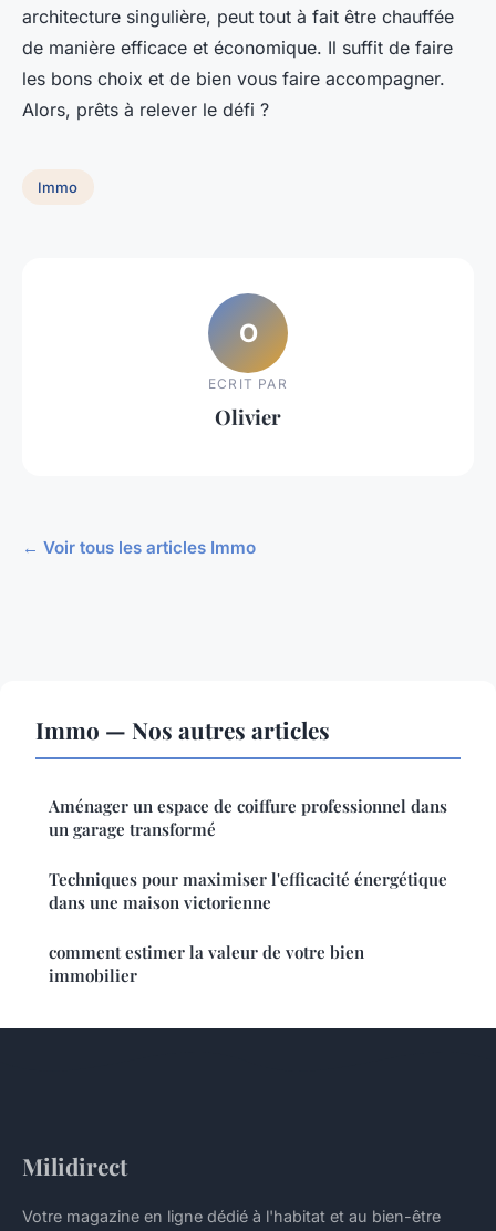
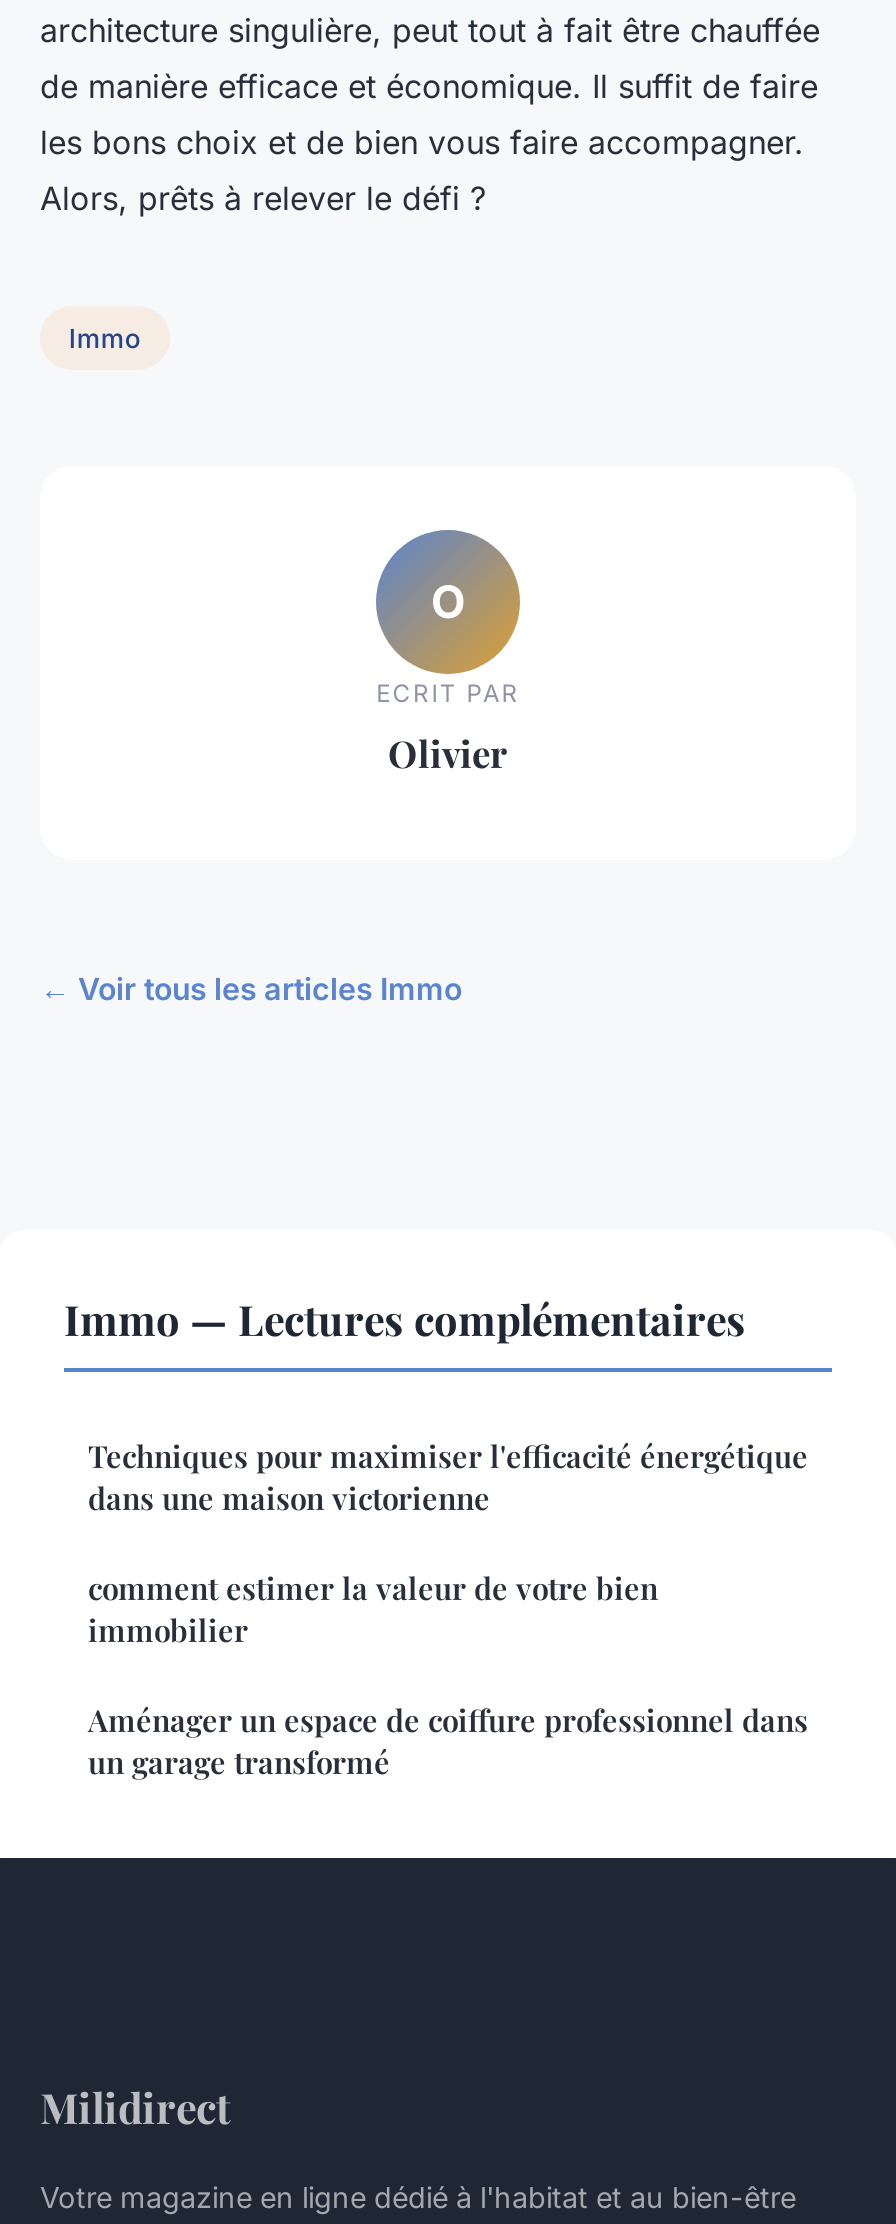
- Immo — Nos autres articles
+ Immo — Lectures complémentaires

moved down: Aménager un espace de coiffure professionnel dans | un garage transformé

moved up: Techniques pour maximiser l'efficacité énergétique | dans une maison victorienne | comment estimer la valeur de votre bien | immobilier
